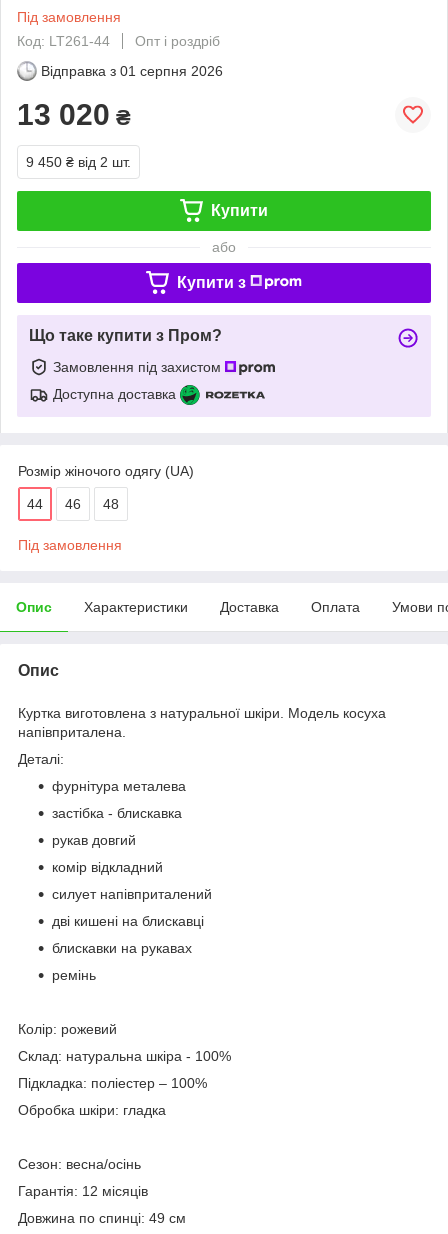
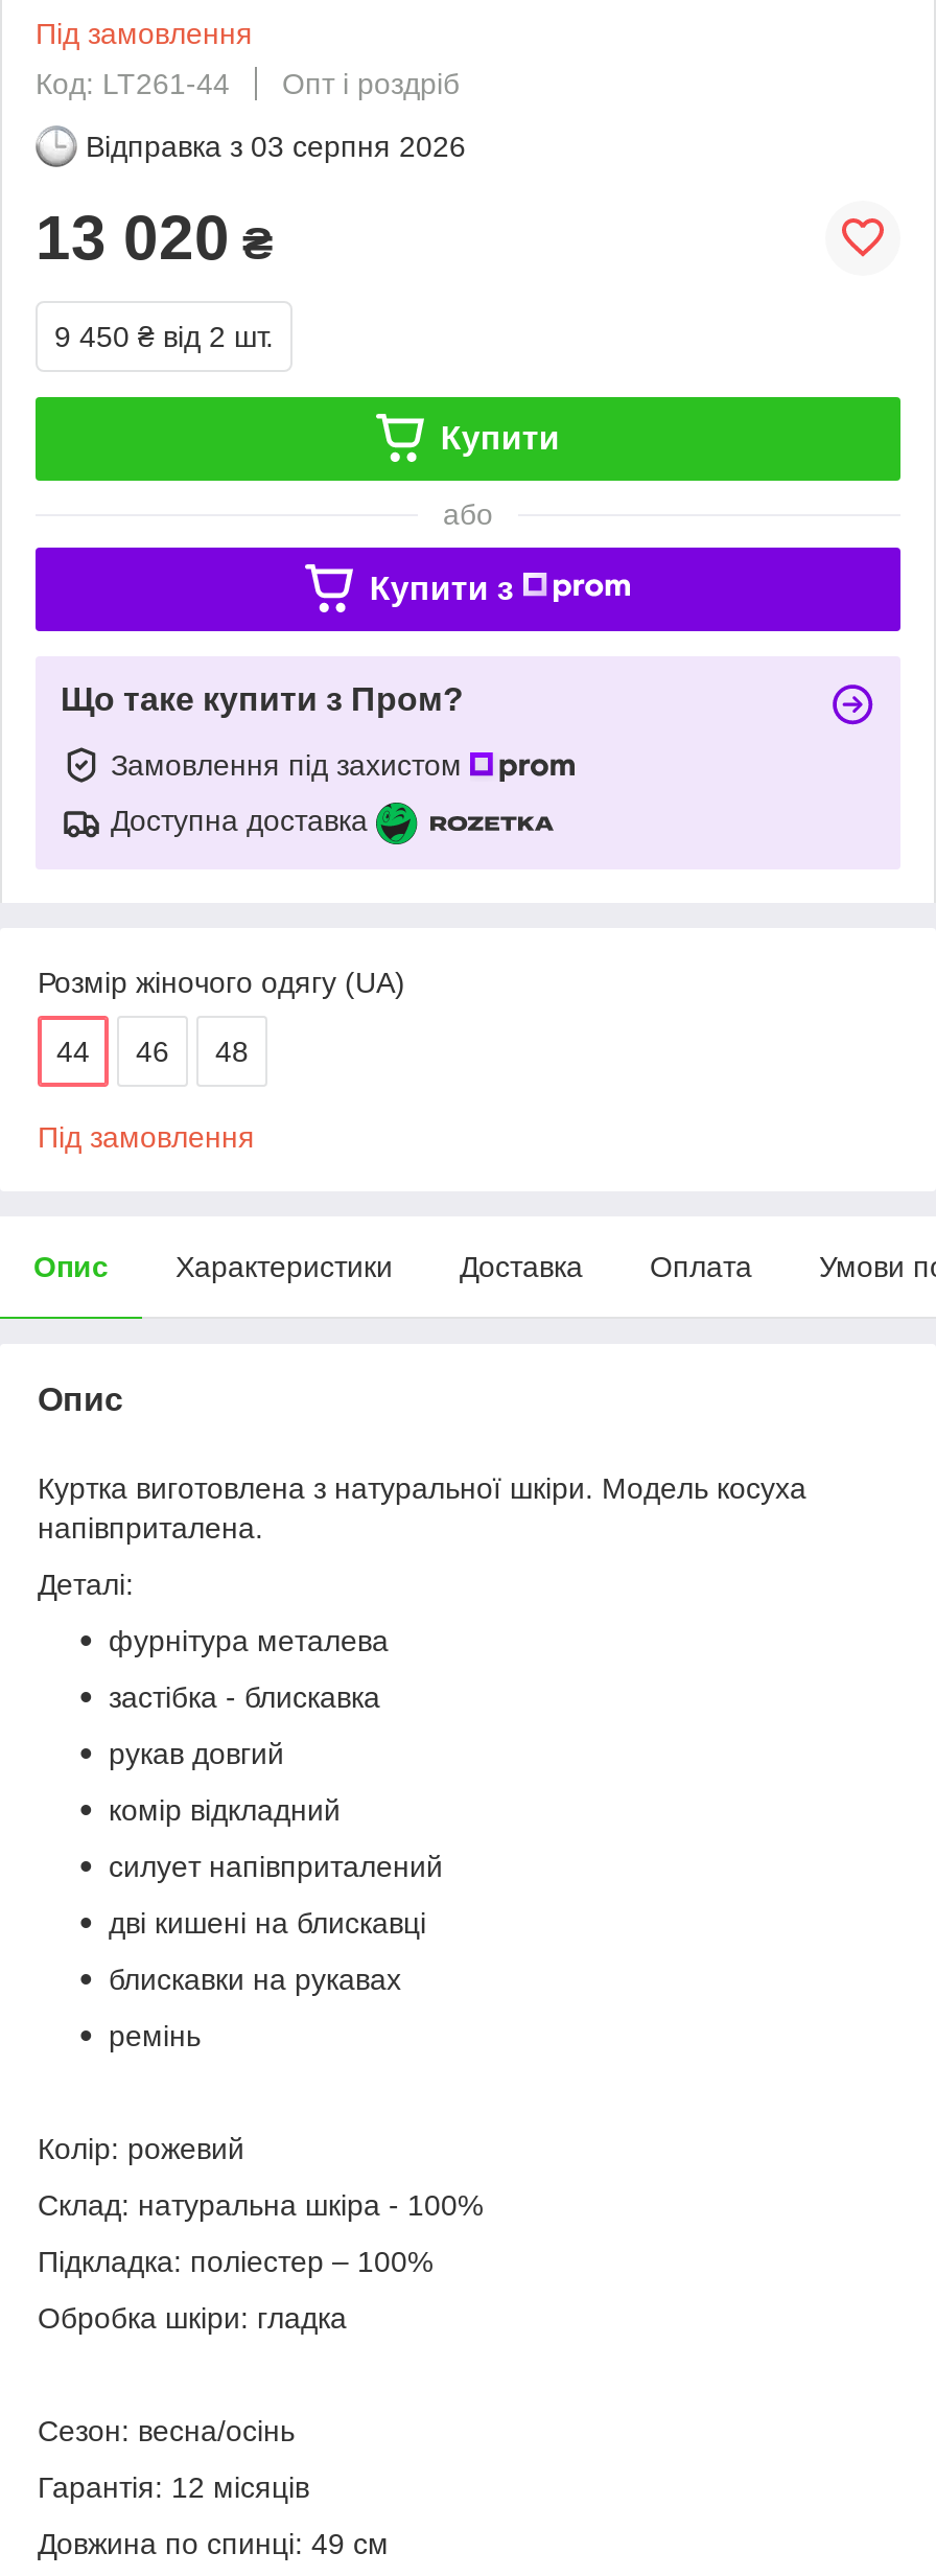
- Відправка з 01 серпня 2026
+ Відправка з 03 серпня 2026
